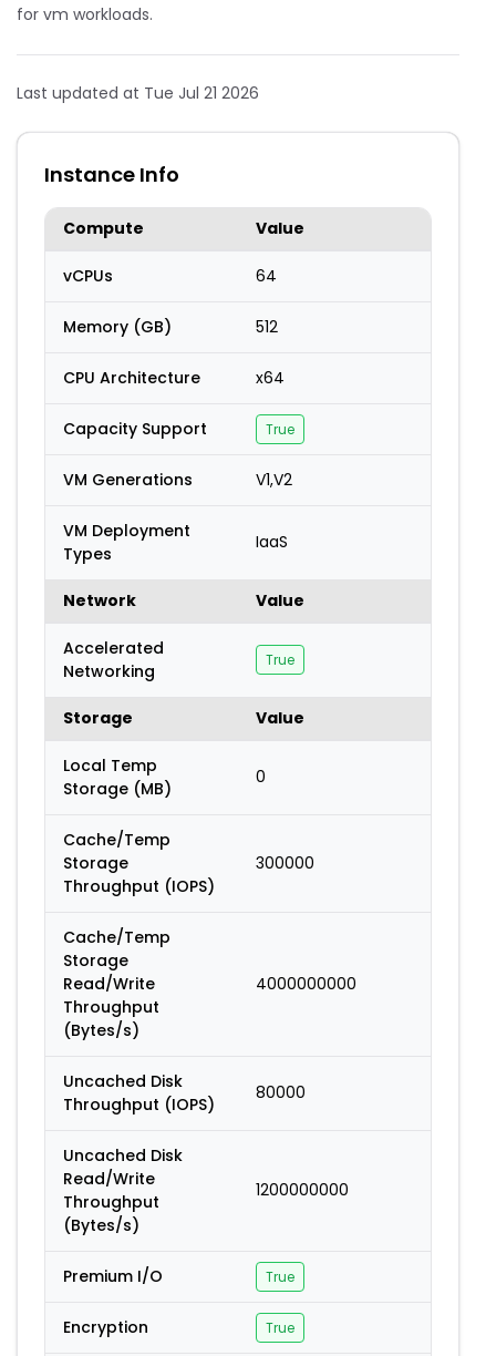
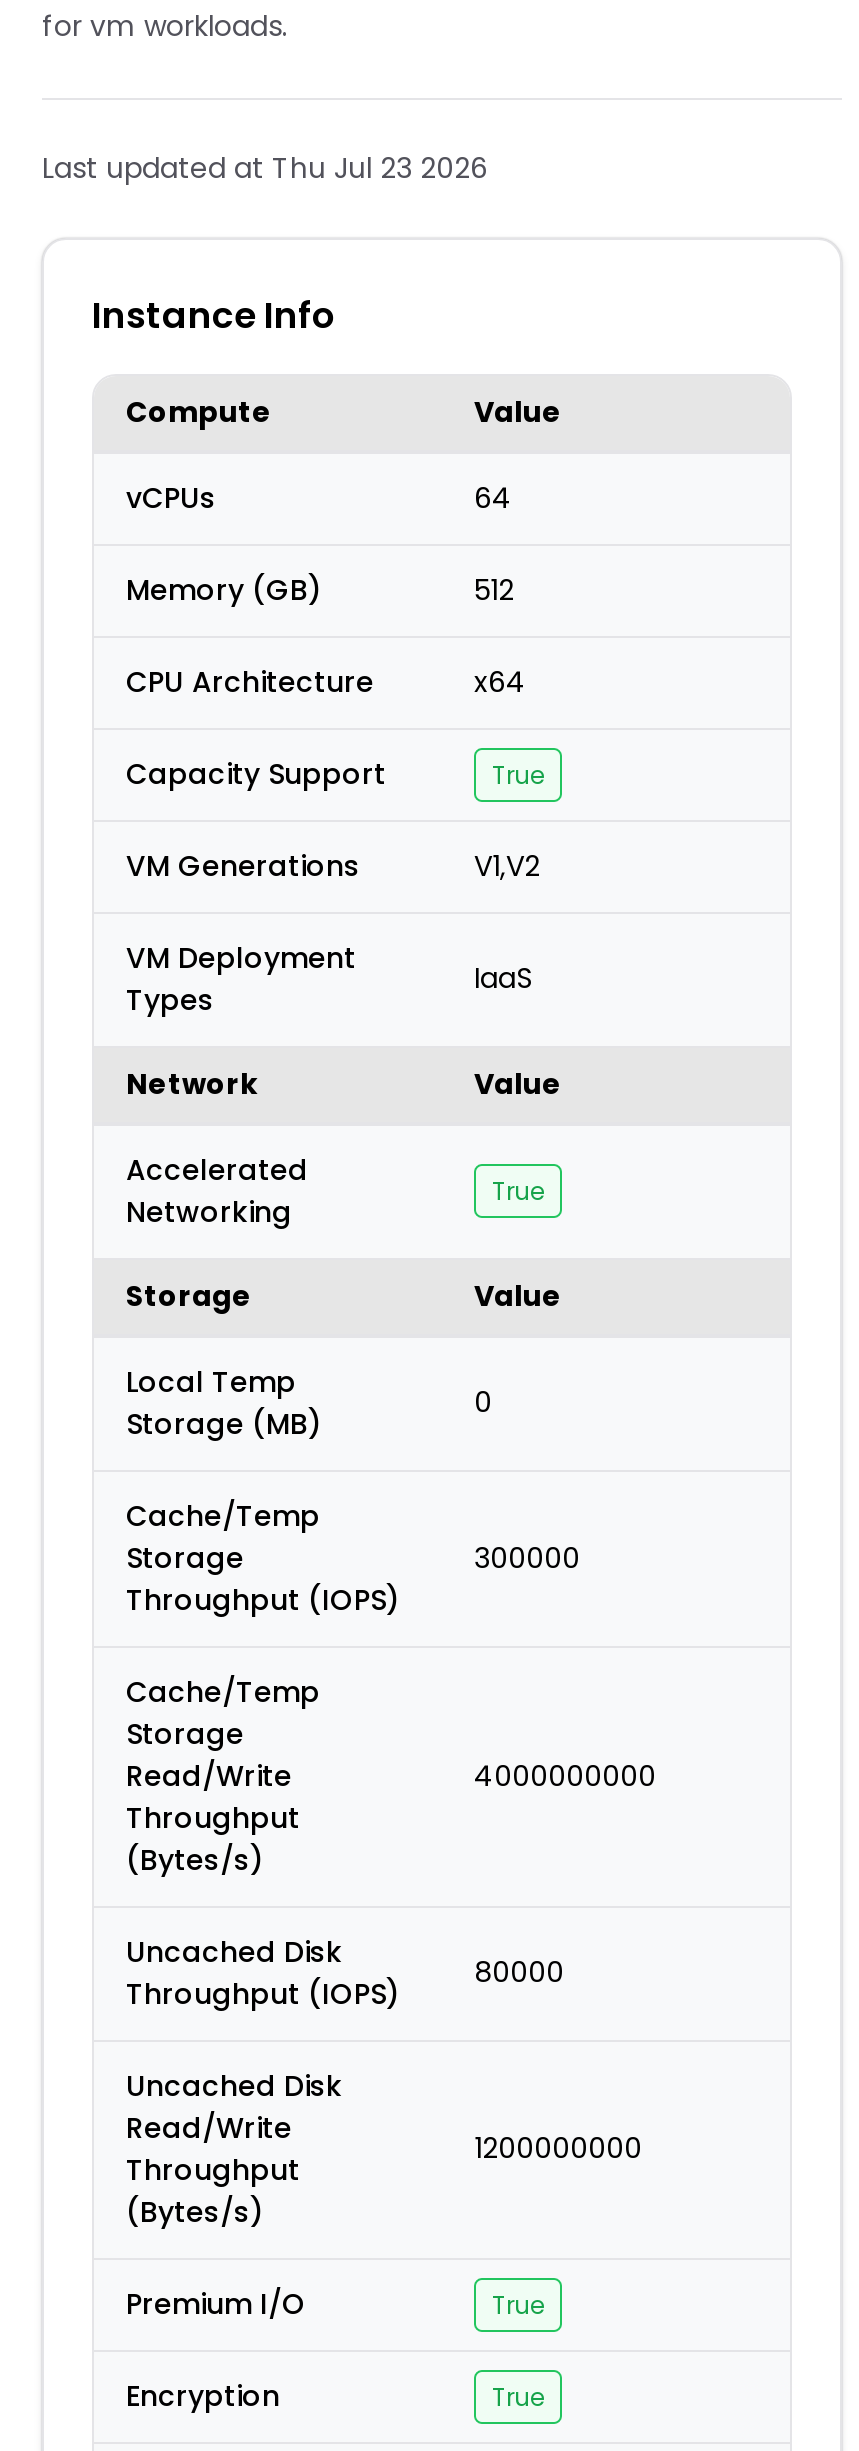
- Last updated at Tue Jul 21 2026
+ Last updated at Thu Jul 23 2026
